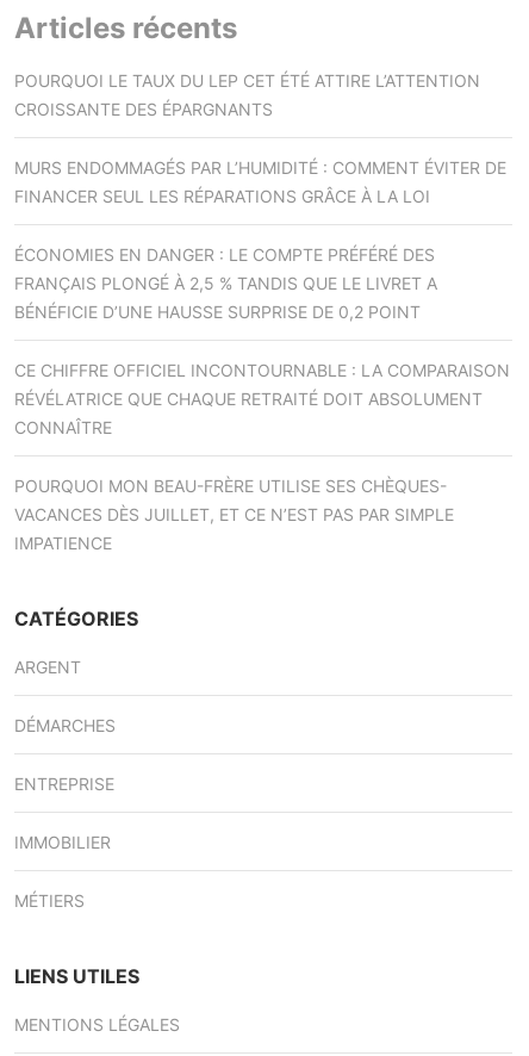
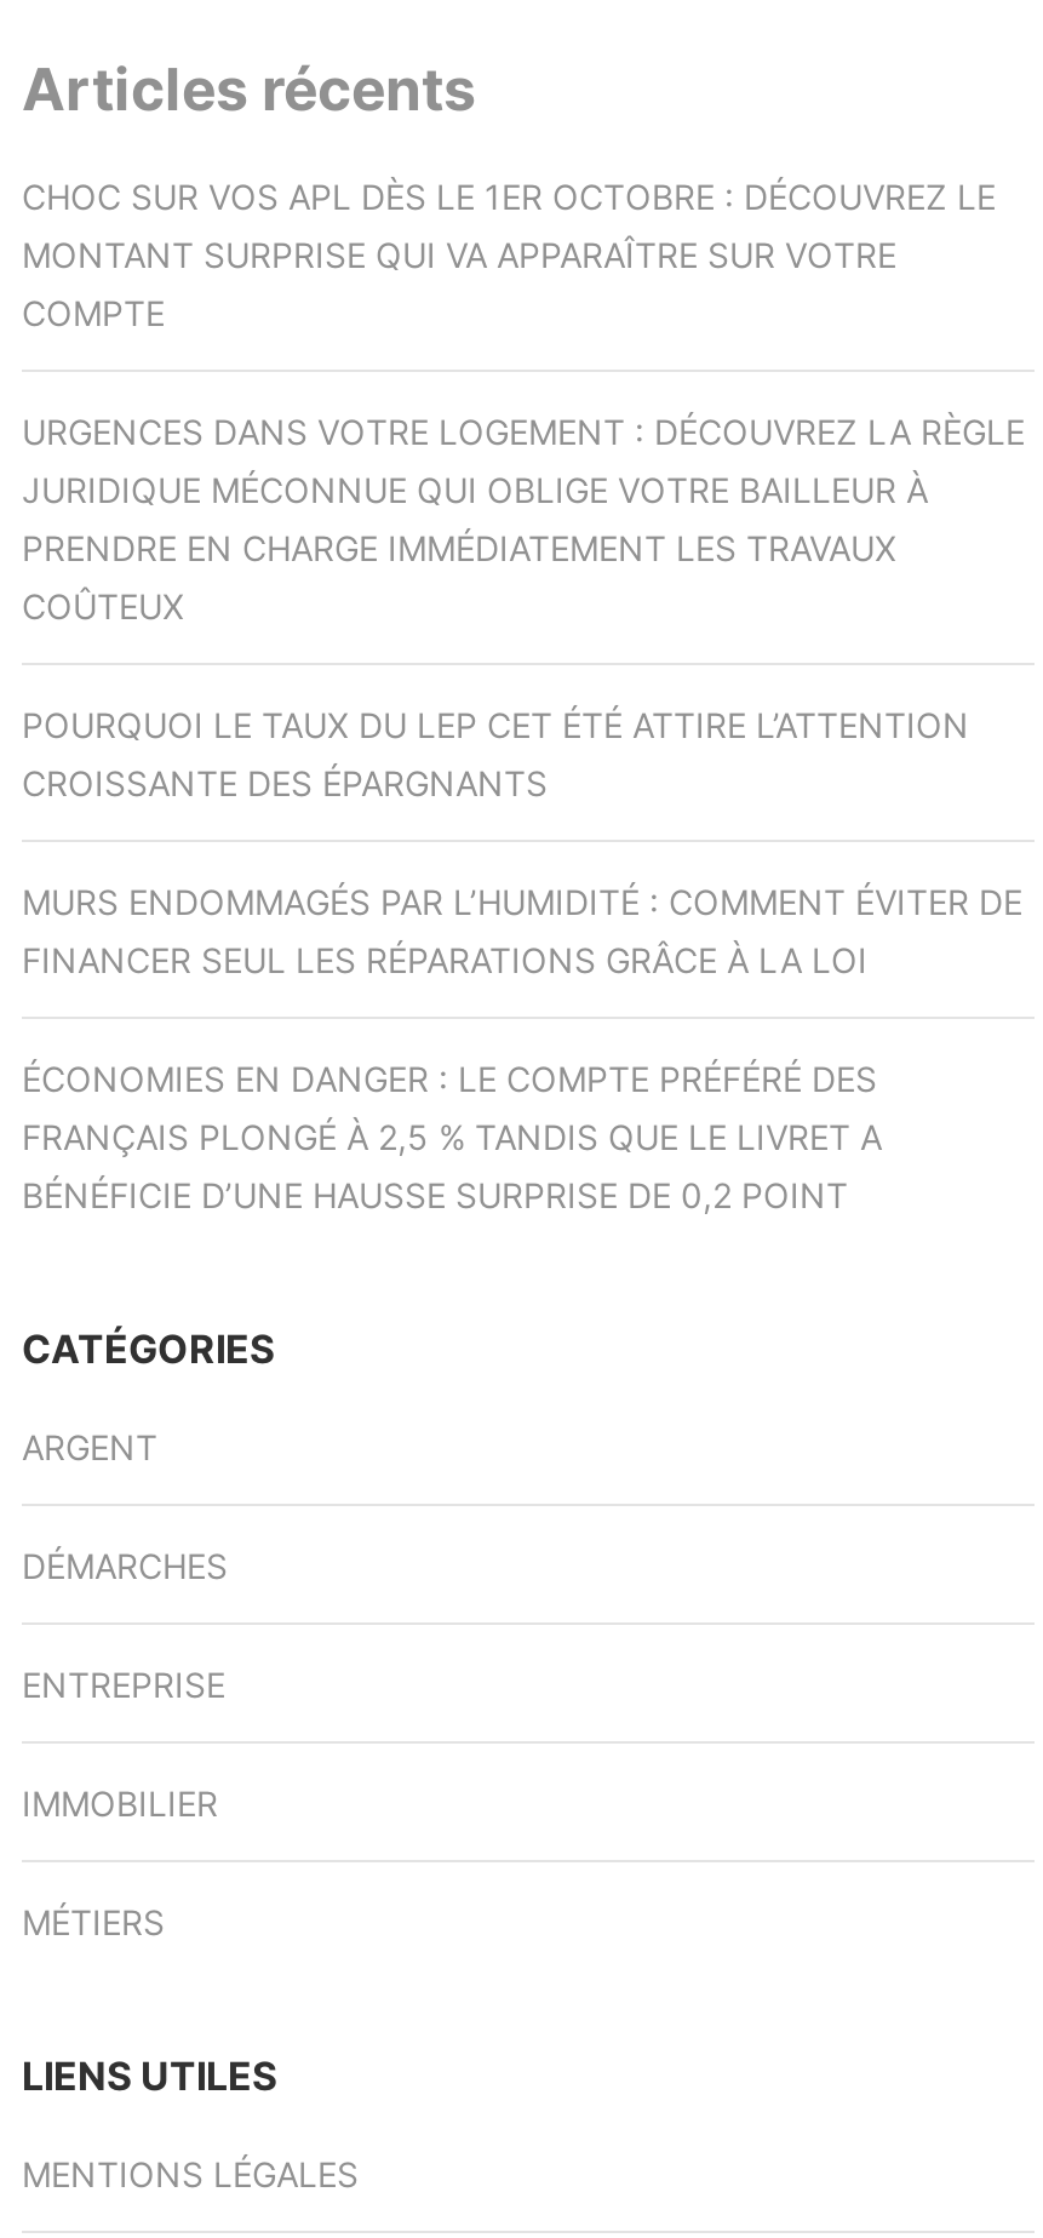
+ CHOC SUR VOS APL DÈS LE 1ER OCTOBRE : DÉCOUVREZ LE
+ MONTANT SURPRISE QUI VA APPARAÎTRE SUR VOTRE
+ COMPTE
+ URGENCES DANS VOTRE LOGEMENT : DÉCOUVREZ LA RÈGLE
+ JURIDIQUE MÉCONNUE QUI OBLIGE VOTRE BAILLEUR À
+ PRENDRE EN CHARGE IMMÉDIATEMENT LES TRAVAUX
+ COÛTEUX

moved down: POURQUOI LE TAUX DU LEP CET ÉTÉ ATTIRE L’ATTENTION | CROISSANTE DES ÉPARGNANTS | MURS ENDOMMAGÉS PAR L’HUMIDITÉ : COMMENT ÉVITER DE | FINANCER SEUL LES RÉPARATIONS GRÂCE À LA LOI | ÉCONOMIES EN DANGER : LE COMPTE PRÉFÉRÉ DES | FRANÇAIS PLONGÉ À 2,5 % TANDIS QUE LE LIVRET A | BÉNÉFICIE D’UNE HAUSSE SURPRISE DE 0,2 POINT

- CE CHIFFRE OFFICIEL INCONTOURNABLE : LA COMPARAISON
- RÉVÉLATRICE QUE CHAQUE RETRAITÉ DOIT ABSOLUMENT
- CONNAÎTRE
- POURQUOI MON BEAU-FRÈRE UTILISE SES CHÈQUES-
- VACANCES DÈS JUILLET, ET CE N’EST PAS PAR SIMPLE
- IMPATIENCE
